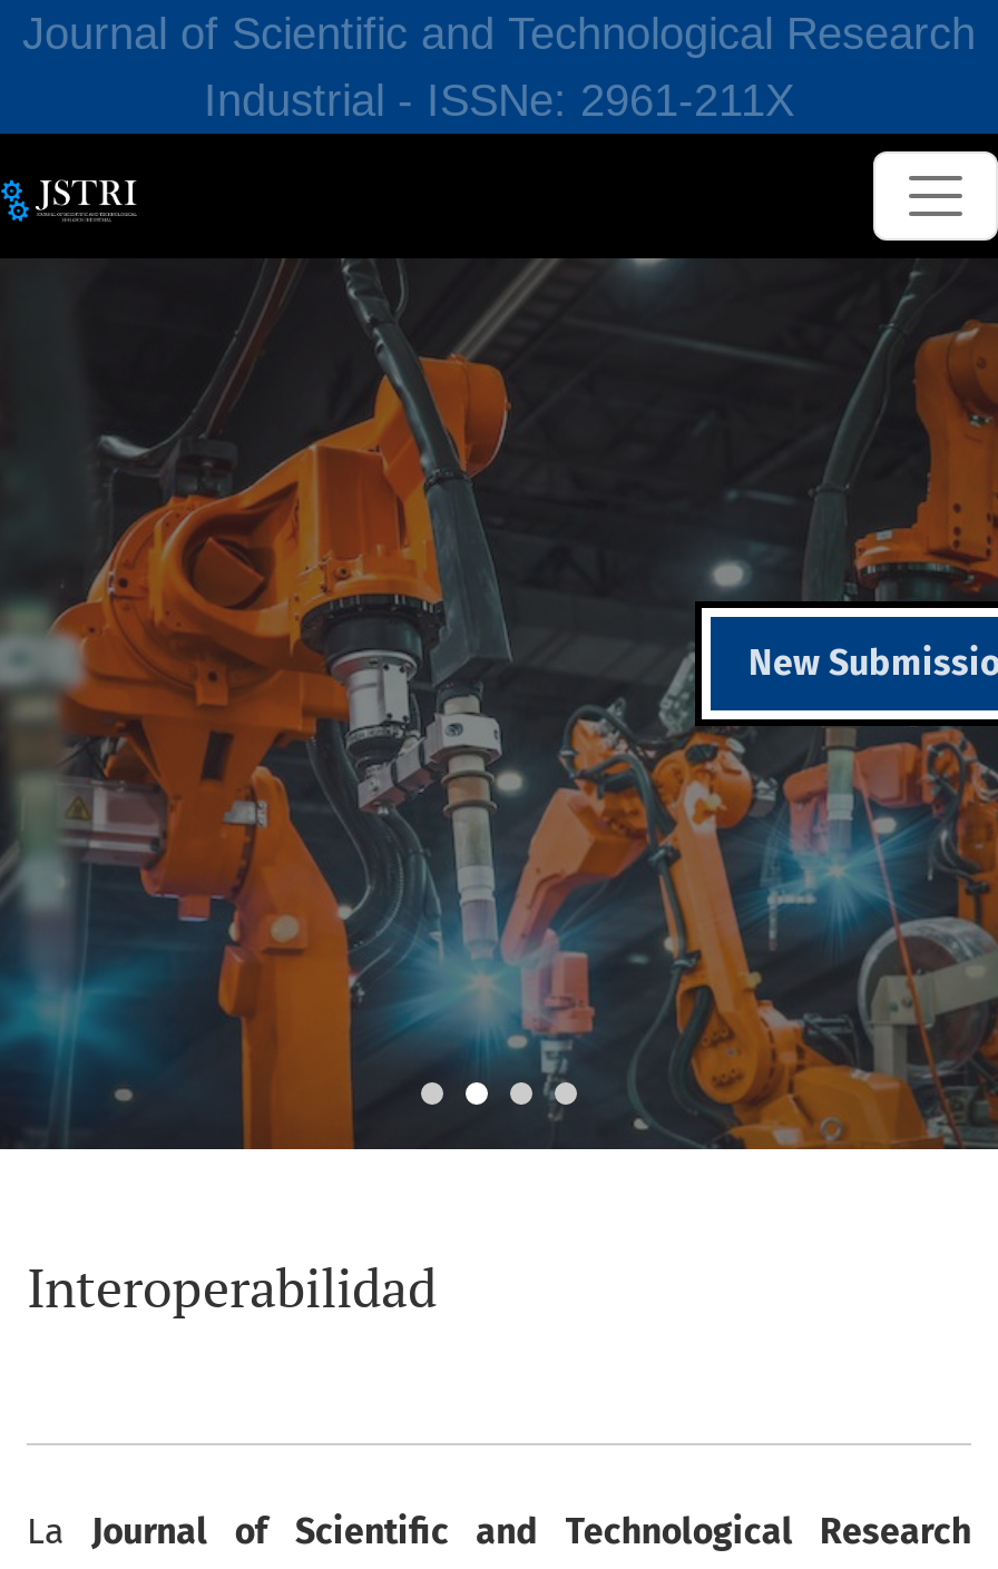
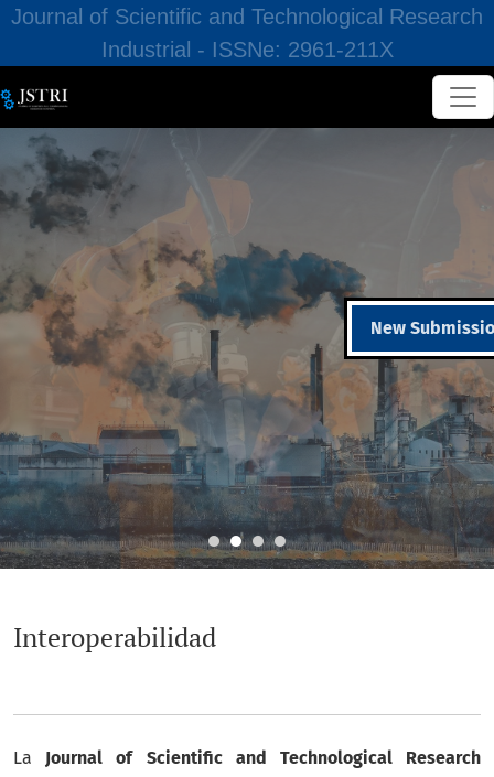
- [image]
+ [image]
